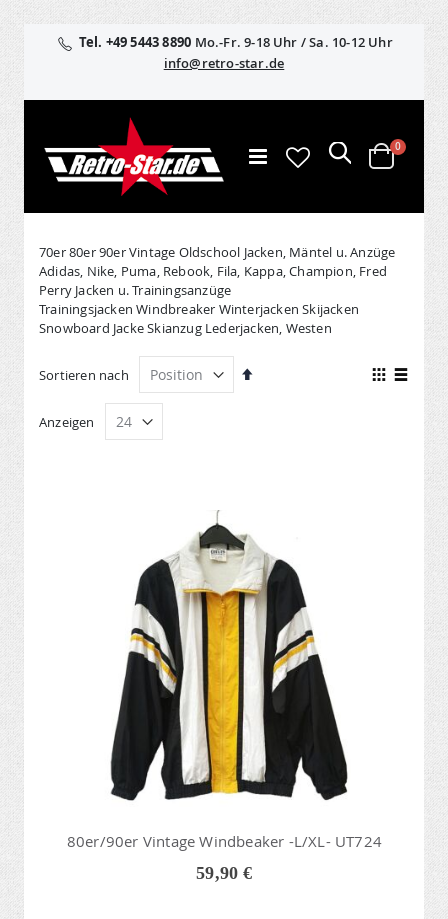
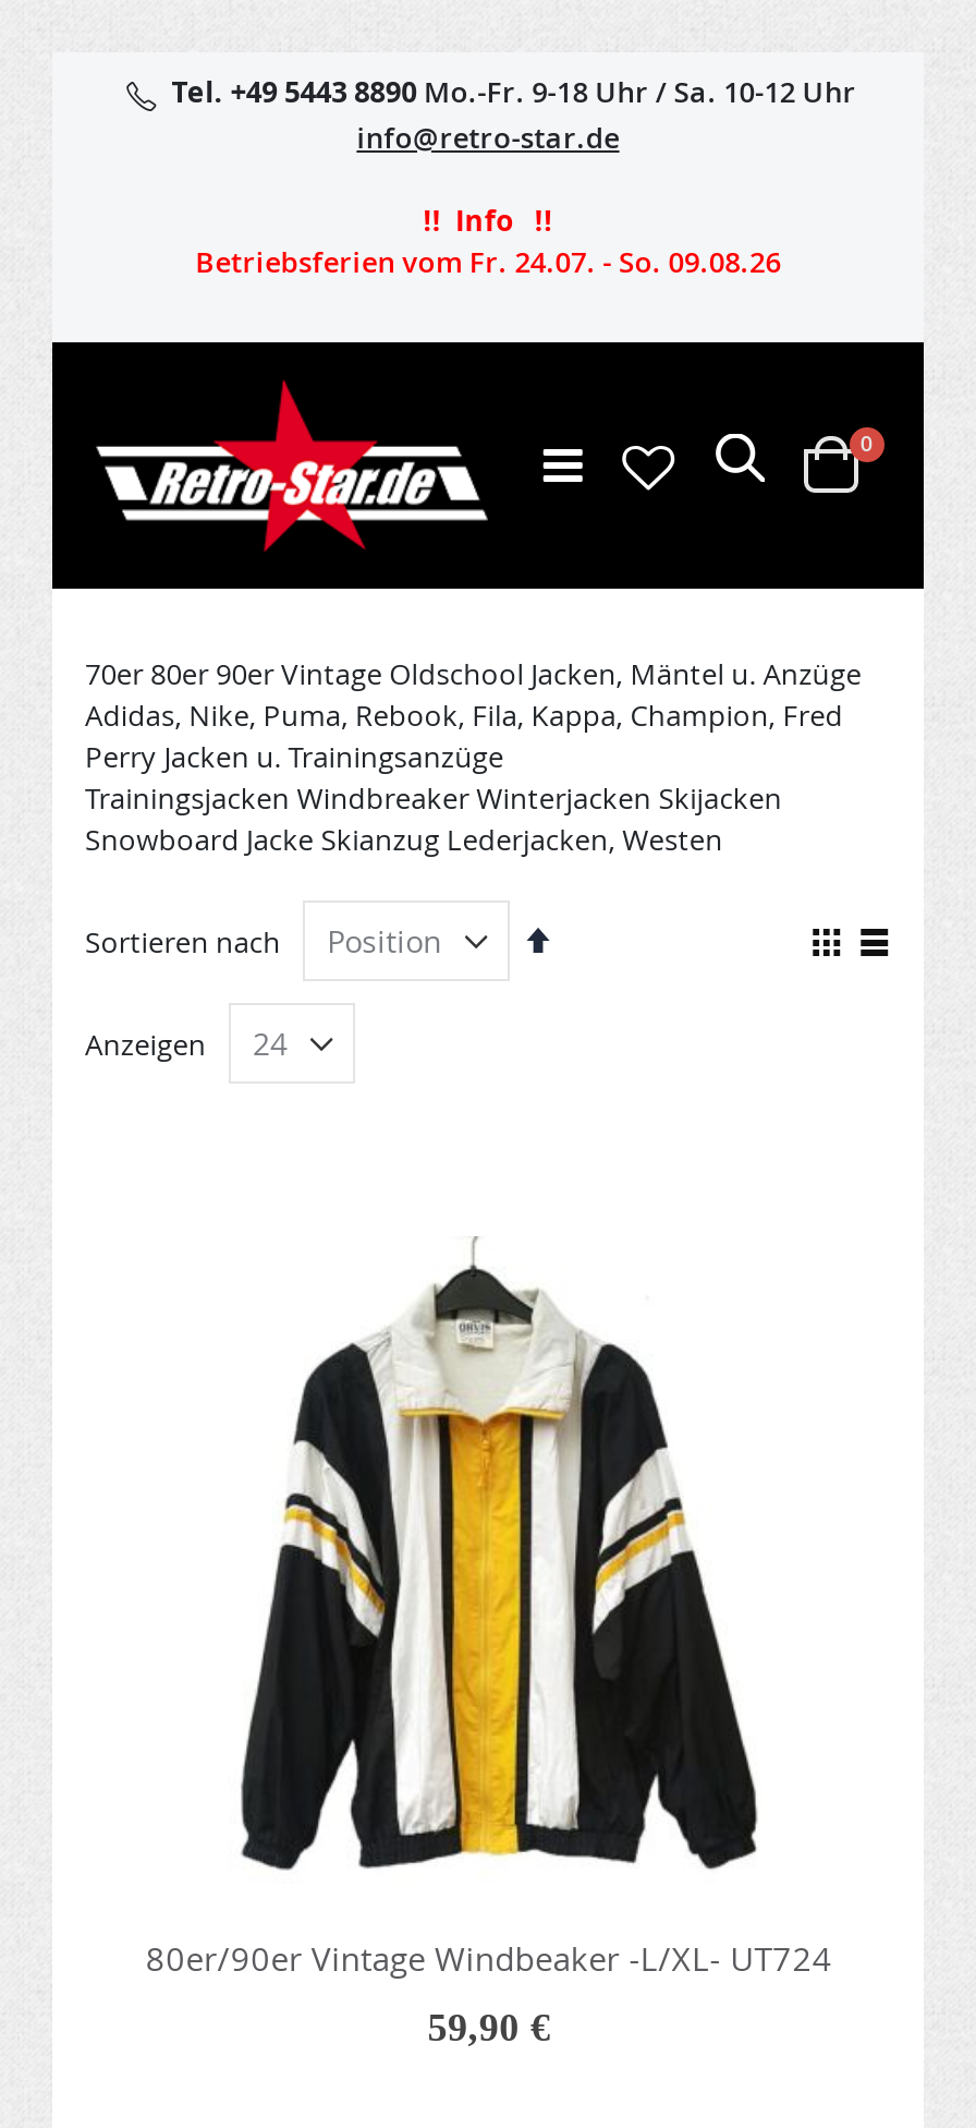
+ !! Info !!
+ Betriebsferien vom Fr. 24.07. - So. 09.08.26
